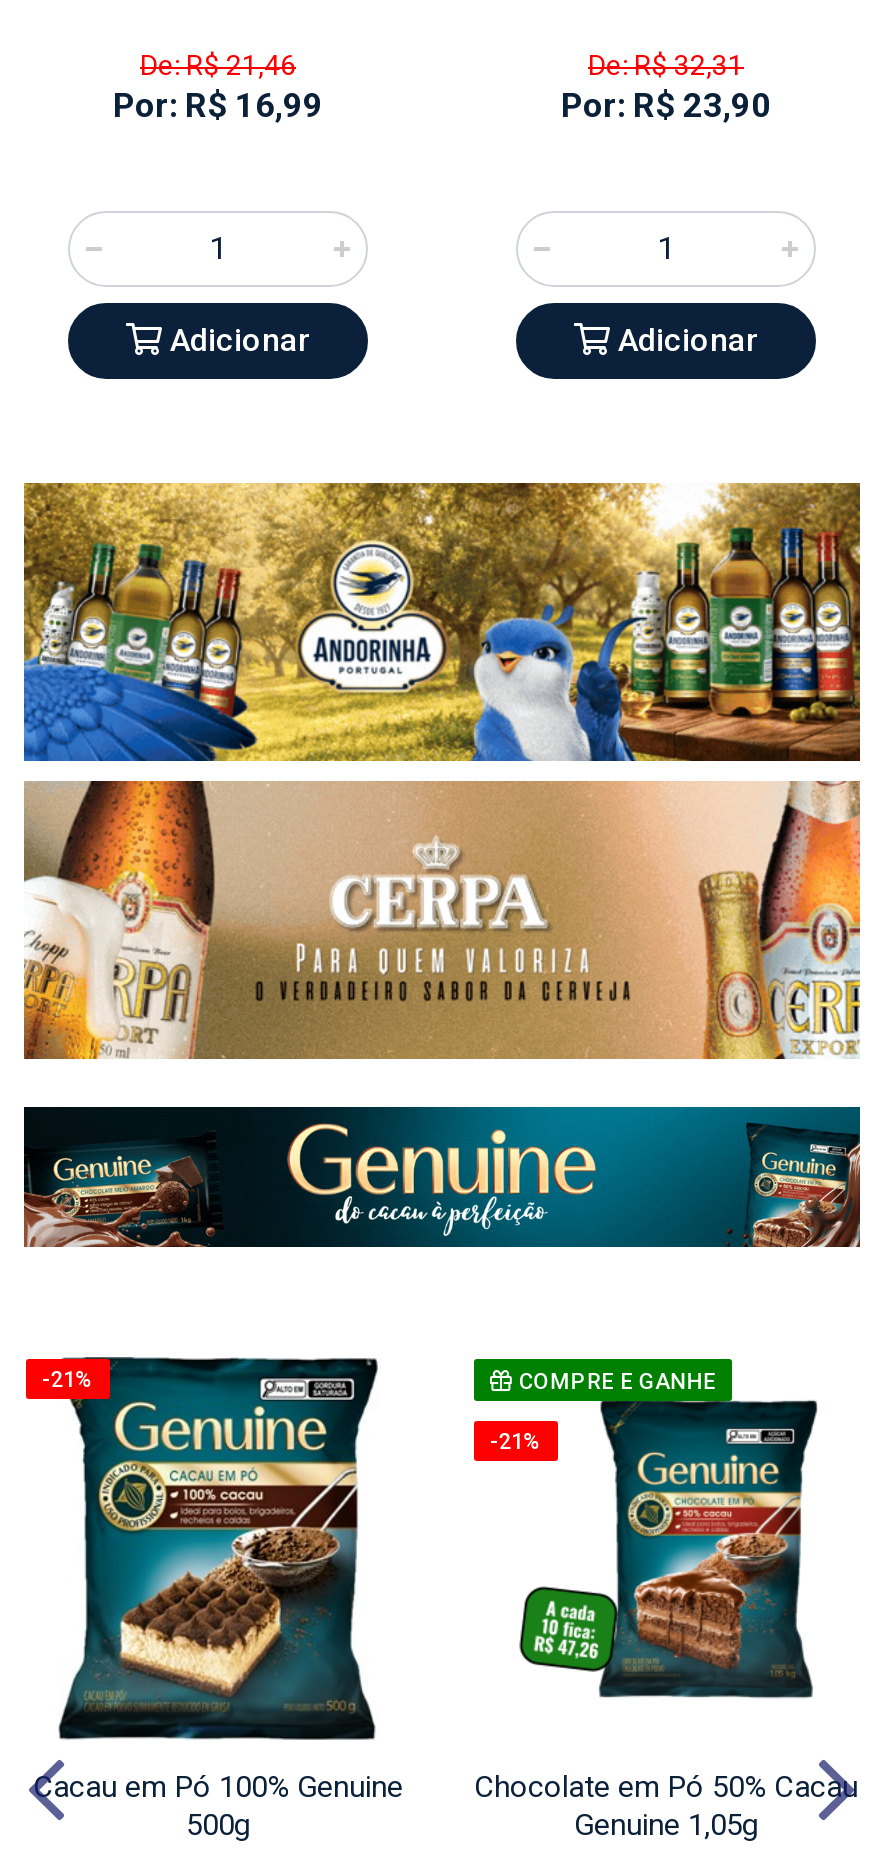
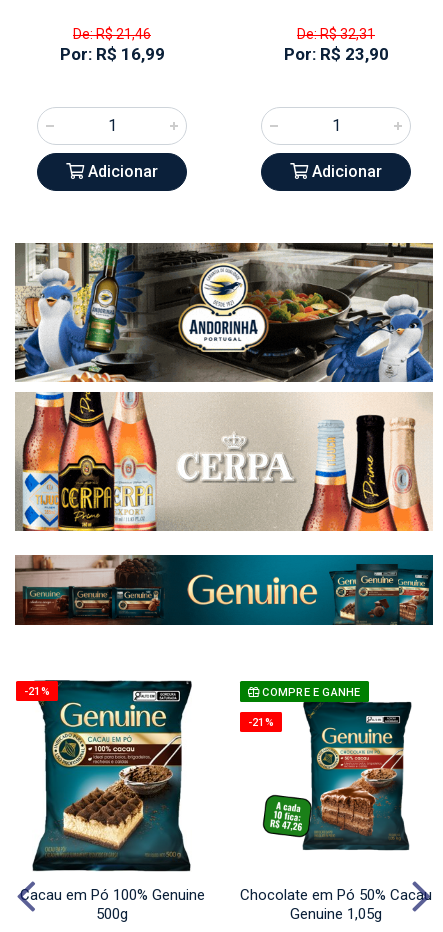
- [image]
+ [image]

- [image]
+ [image]

- [image]
+ [image]

- [image]
+ [image]
